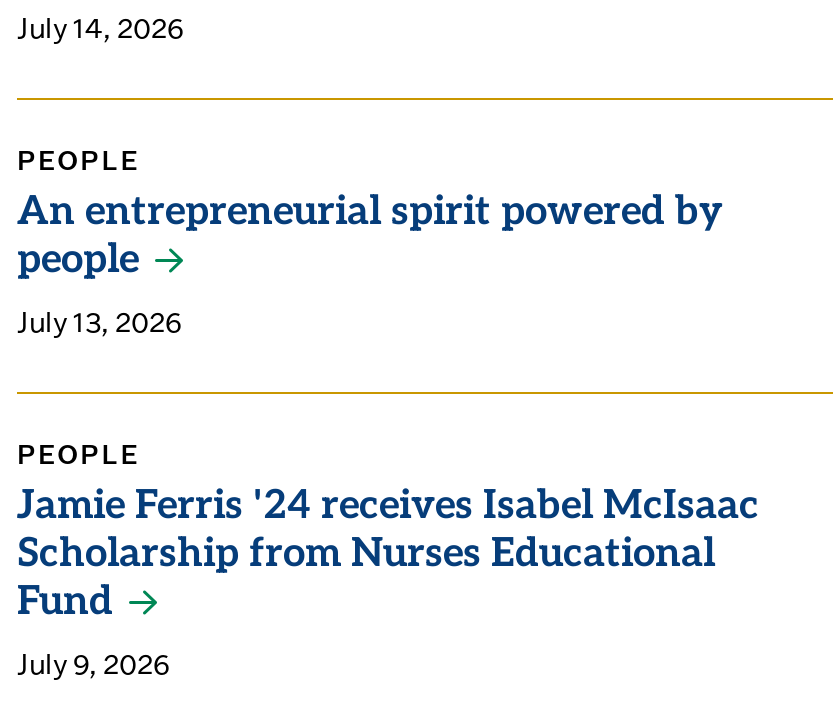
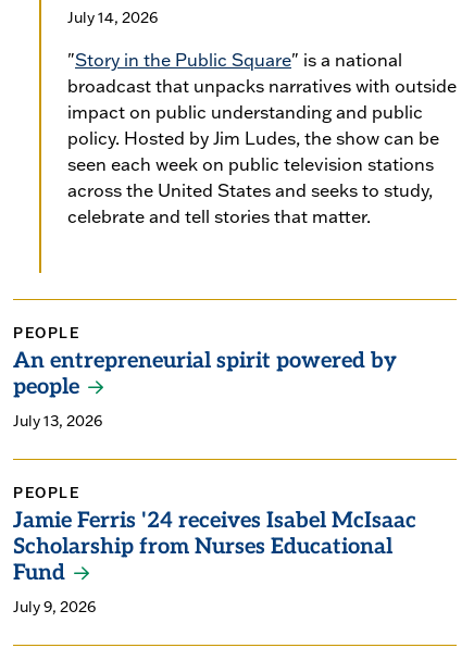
+ "Story in the Public Square" is a national
+ broadcast that unpacks narratives with outside
+ impact on public understanding and public
+ policy. Hosted by Jim Ludes, the show can be
+ seen each week on public television stations
+ across the United States and seeks to study,
+ celebrate and tell stories that matter.
